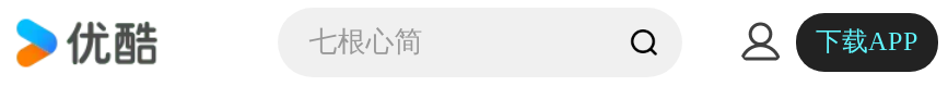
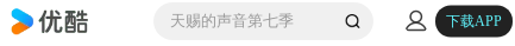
- 七根心简
+ 天赐的声音第七季
